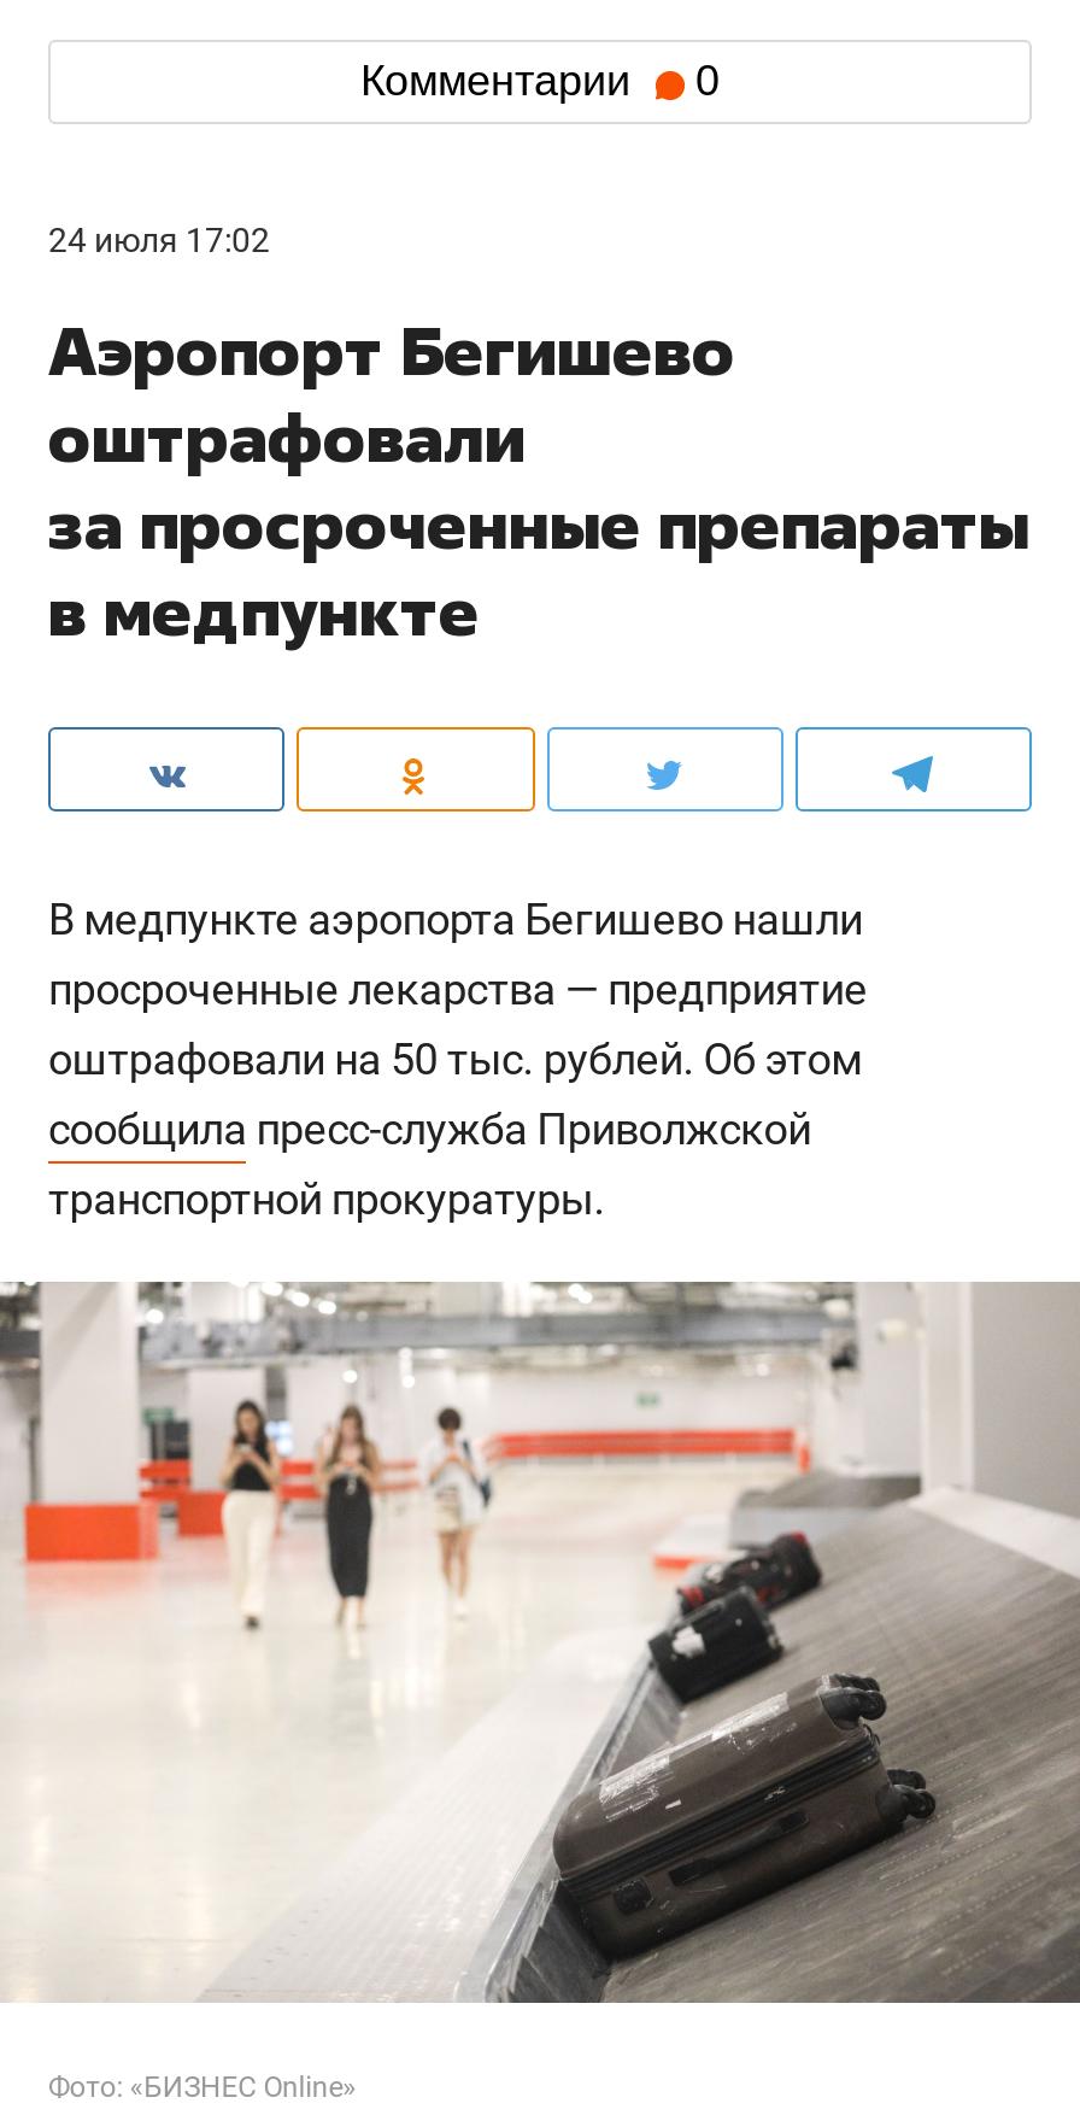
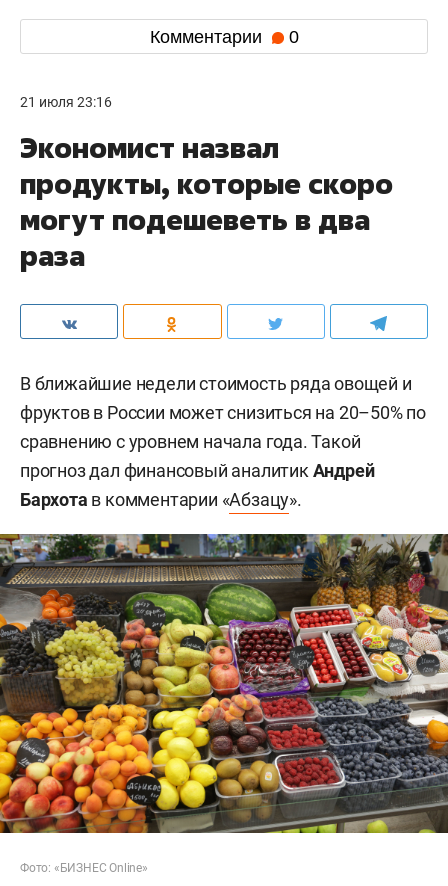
- 24 июля 17:02
+ 21 июля 23:16

- Аэропорт Бегишево
- оштрафовали
- за просроченные препараты
- в медпункте
+ Экономист назвал
+ продукты, которые скоро
+ могут подешеветь в два
+ раза

- В медпункте аэропорта Бегишево нашли
- просроченные лекарства — предприятие
- оштрафовали на 50 тыс. рублей. Об этом
- сообщила пресс-служба Приволжской
- транспортной прокуратуры.
+ В ближайшие недели стоимость ряда овощей и
+ фруктов в России может снизиться на 20–50% по
+ сравнению с уровнем начала года. Такой
+ прогноз дал финансовый аналитик Андрей
+ Бархота в комментарии «Абзацу».

- [image]
+ [image]
